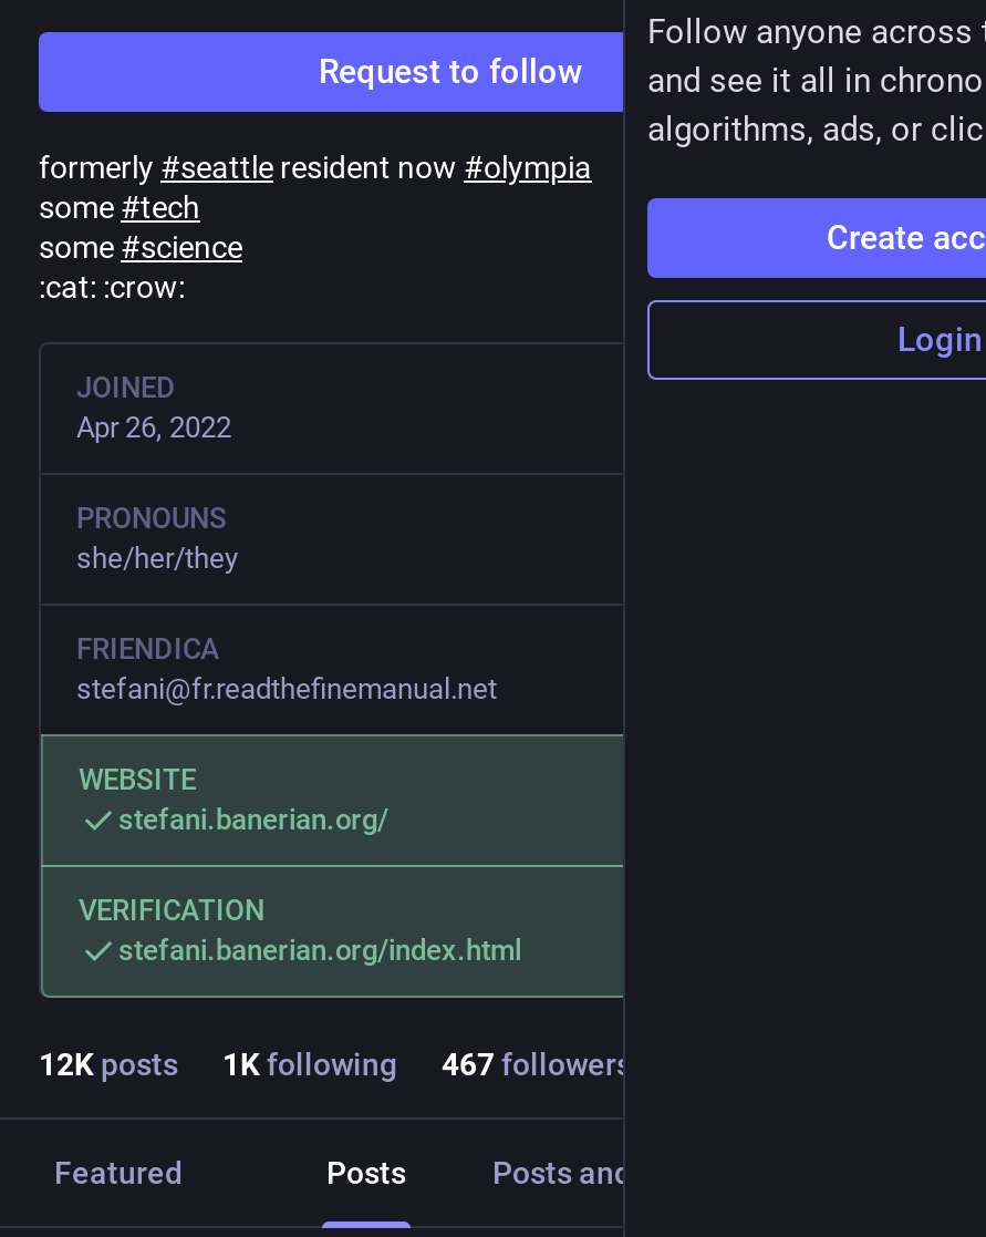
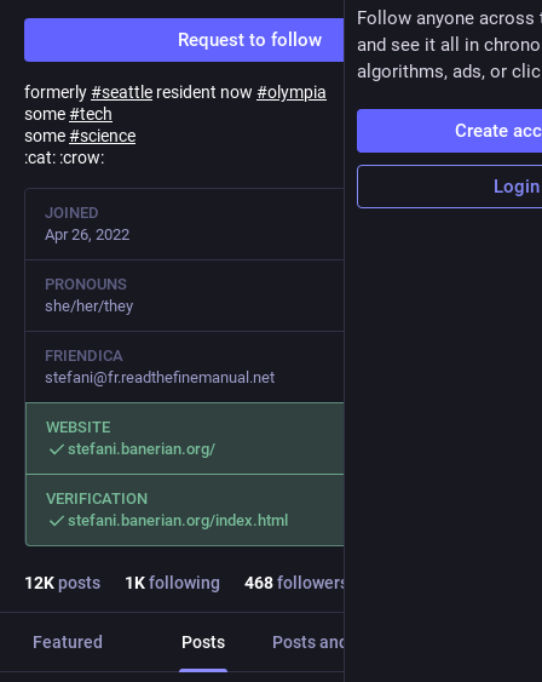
- 12K posts 1 K following 467 followers
+ 12K posts 1 K following 468 followers
